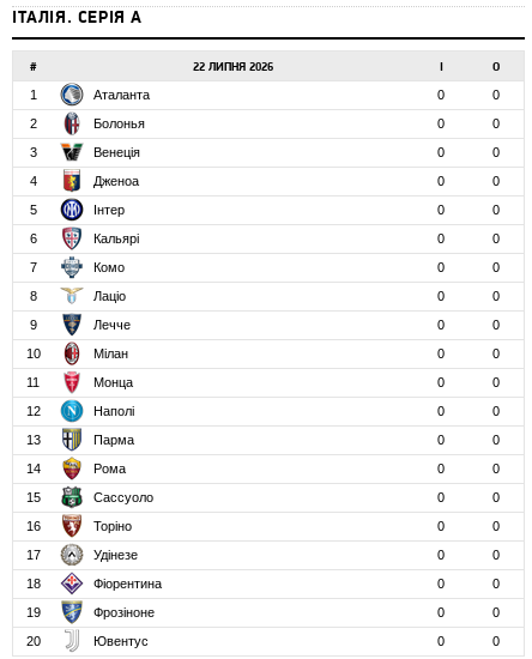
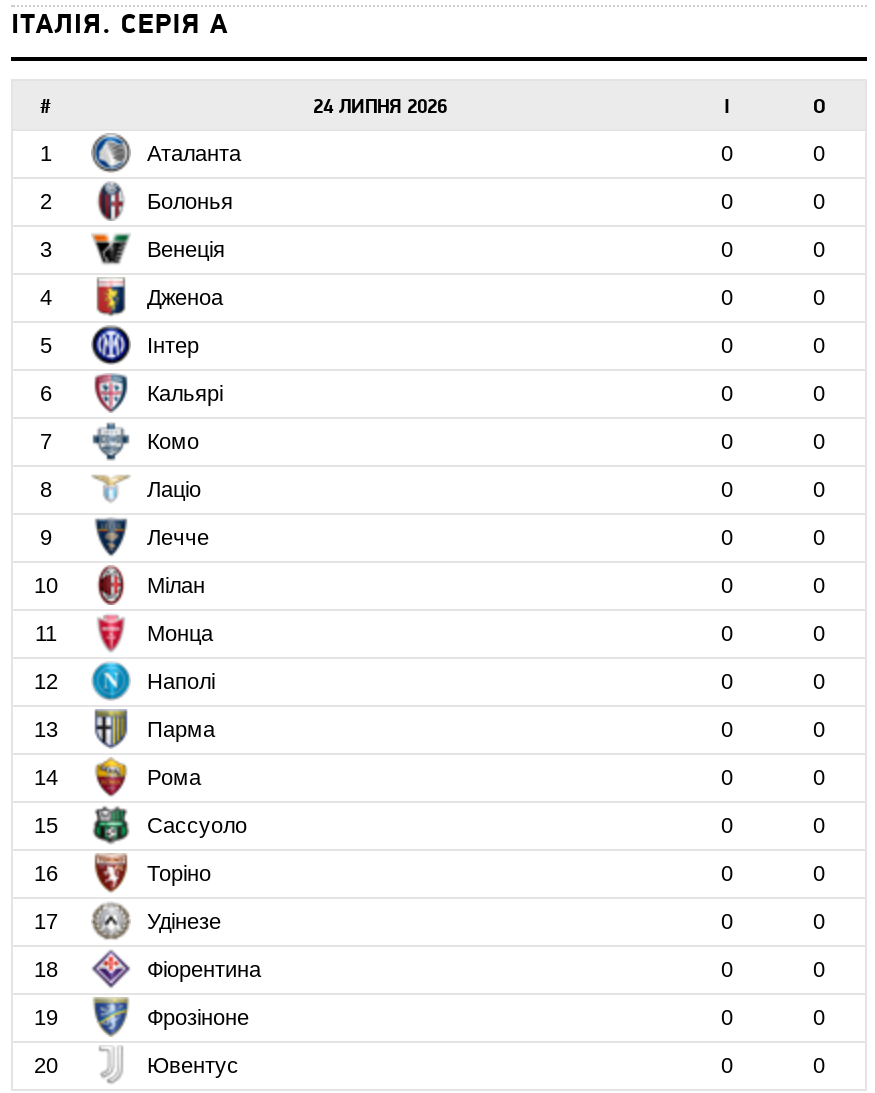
- 22 ЛИПНЯ 2026
+ 24 ЛИПНЯ 2026
